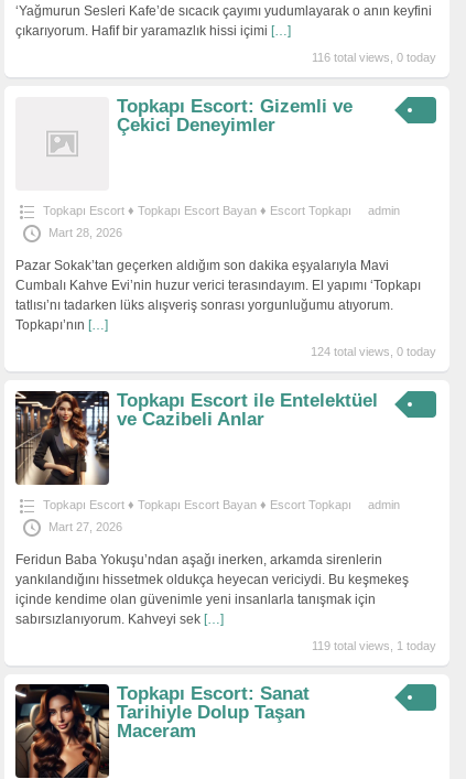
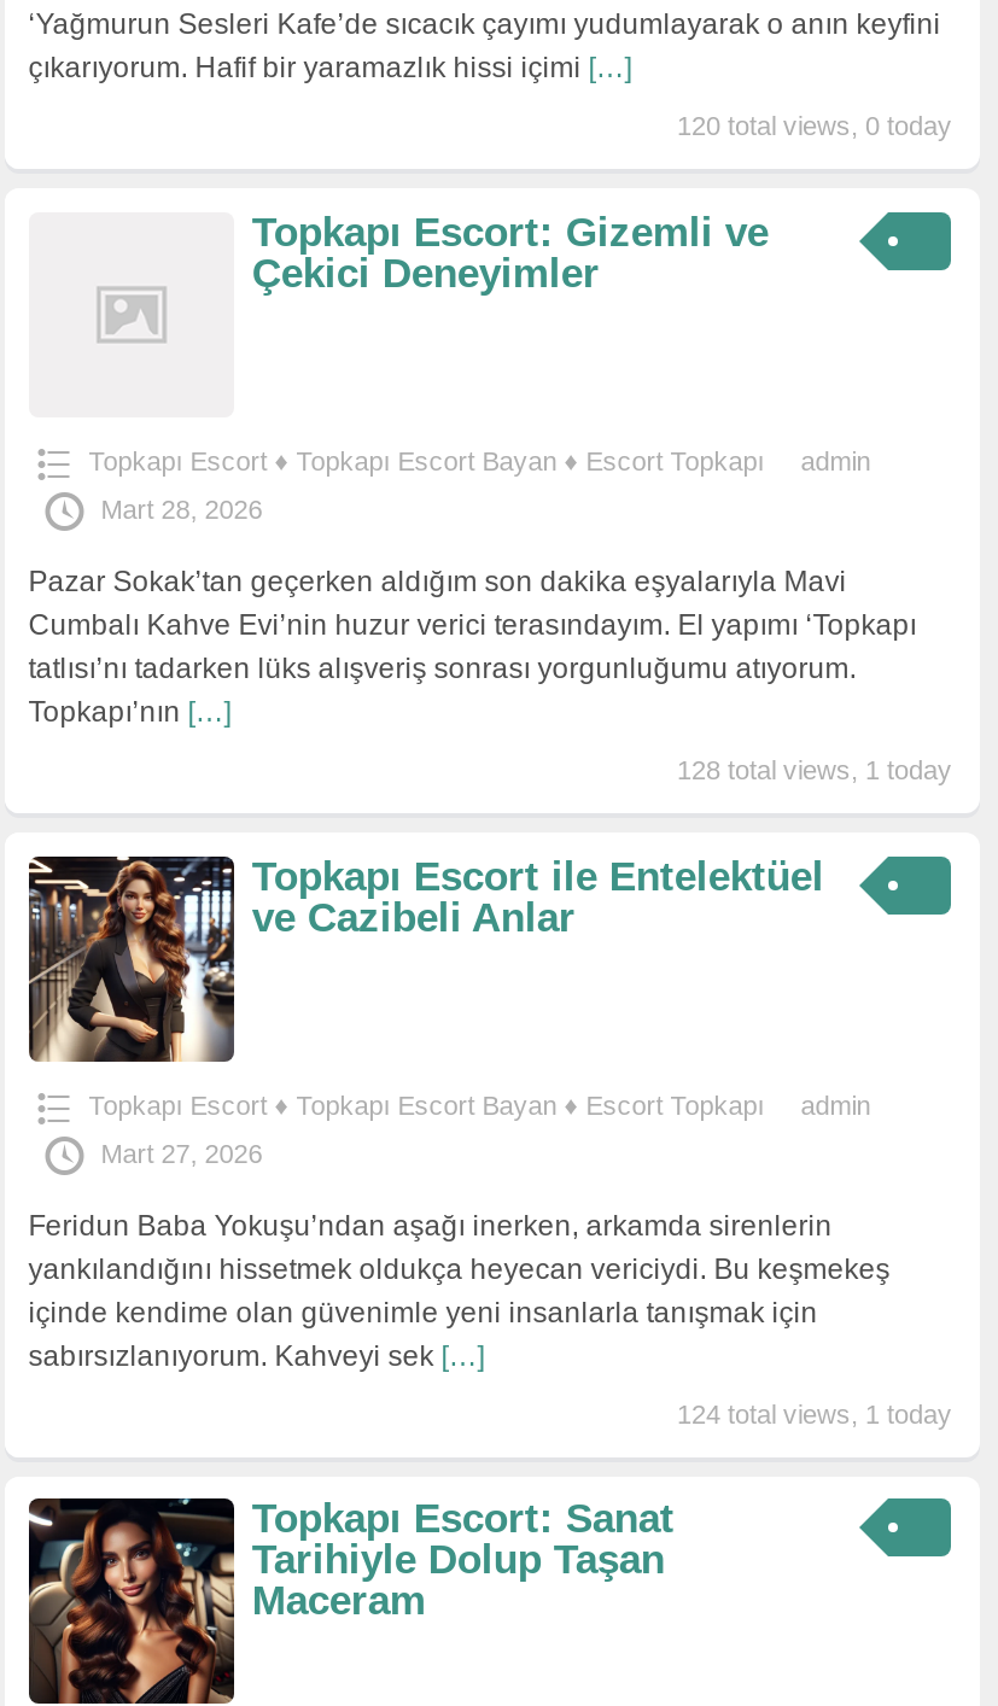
- 116 total views, 0 today
+ 120 total views, 0 today

- 124 total views, 0 today
+ 128 total views, 1 today

- 119 total views, 1 today
+ 124 total views, 1 today
